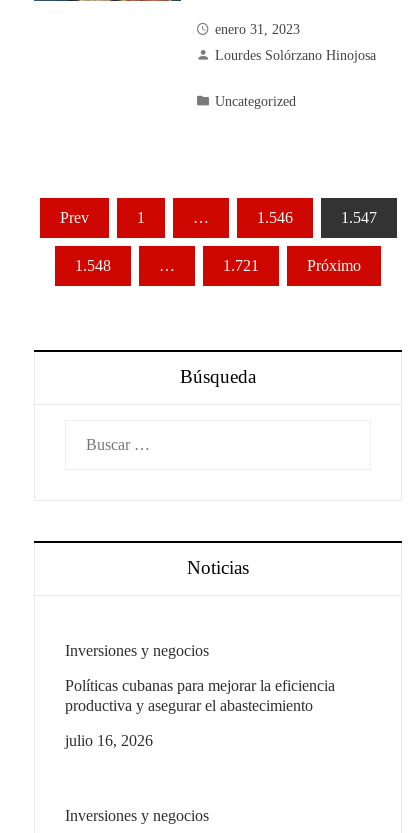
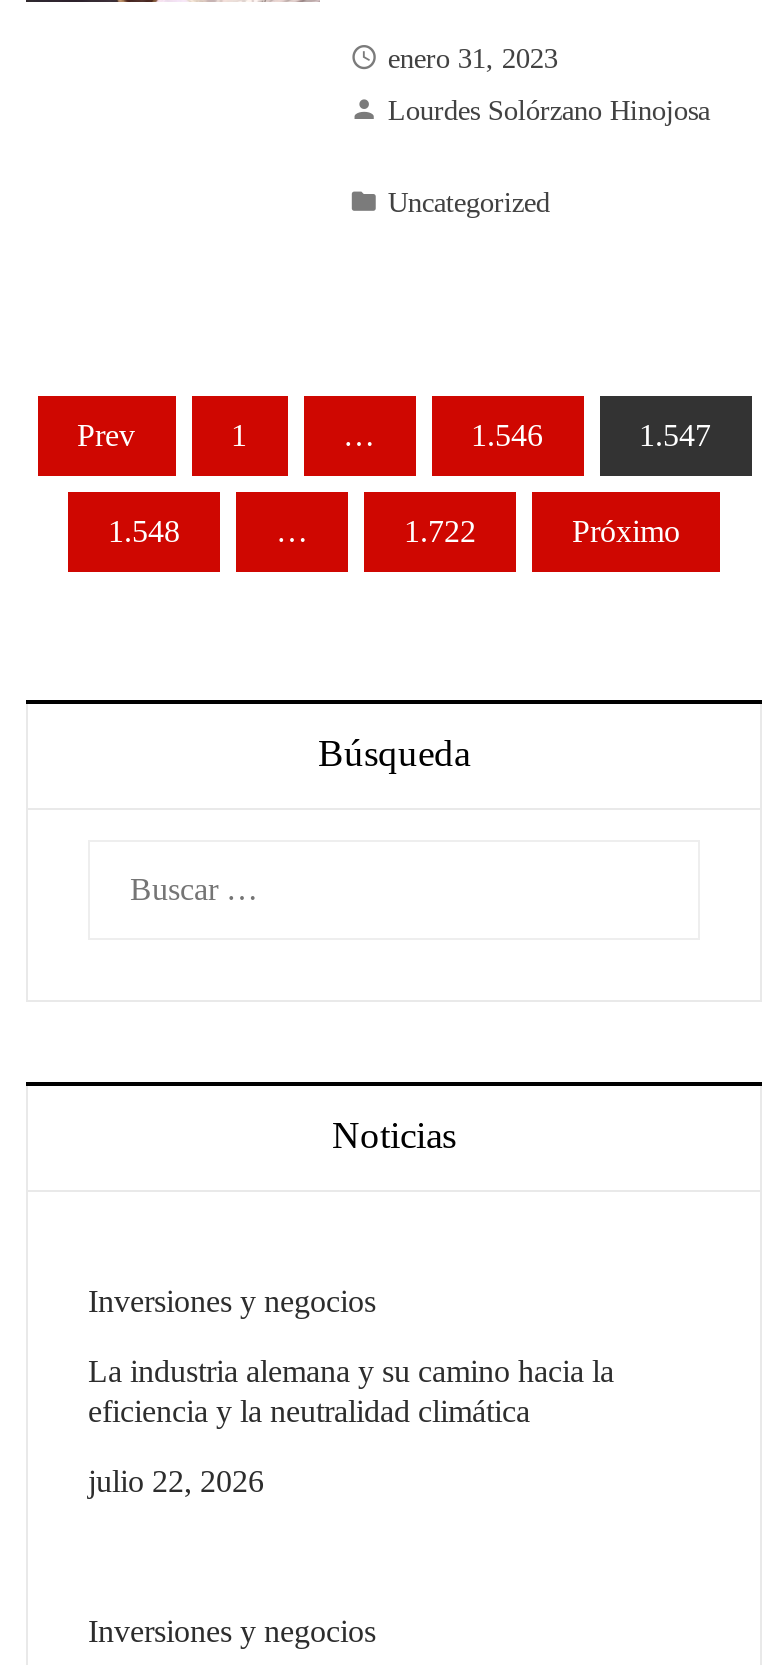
- 1.721
+ 1.722

- Políticas cubanas para mejorar la eficiencia
- productiva y asegurar el abastecimiento
+ La industria alemana y su camino hacia la
+ eficiencia y la neutralidad climática

- julio 16, 2026
+ julio 22, 2026
